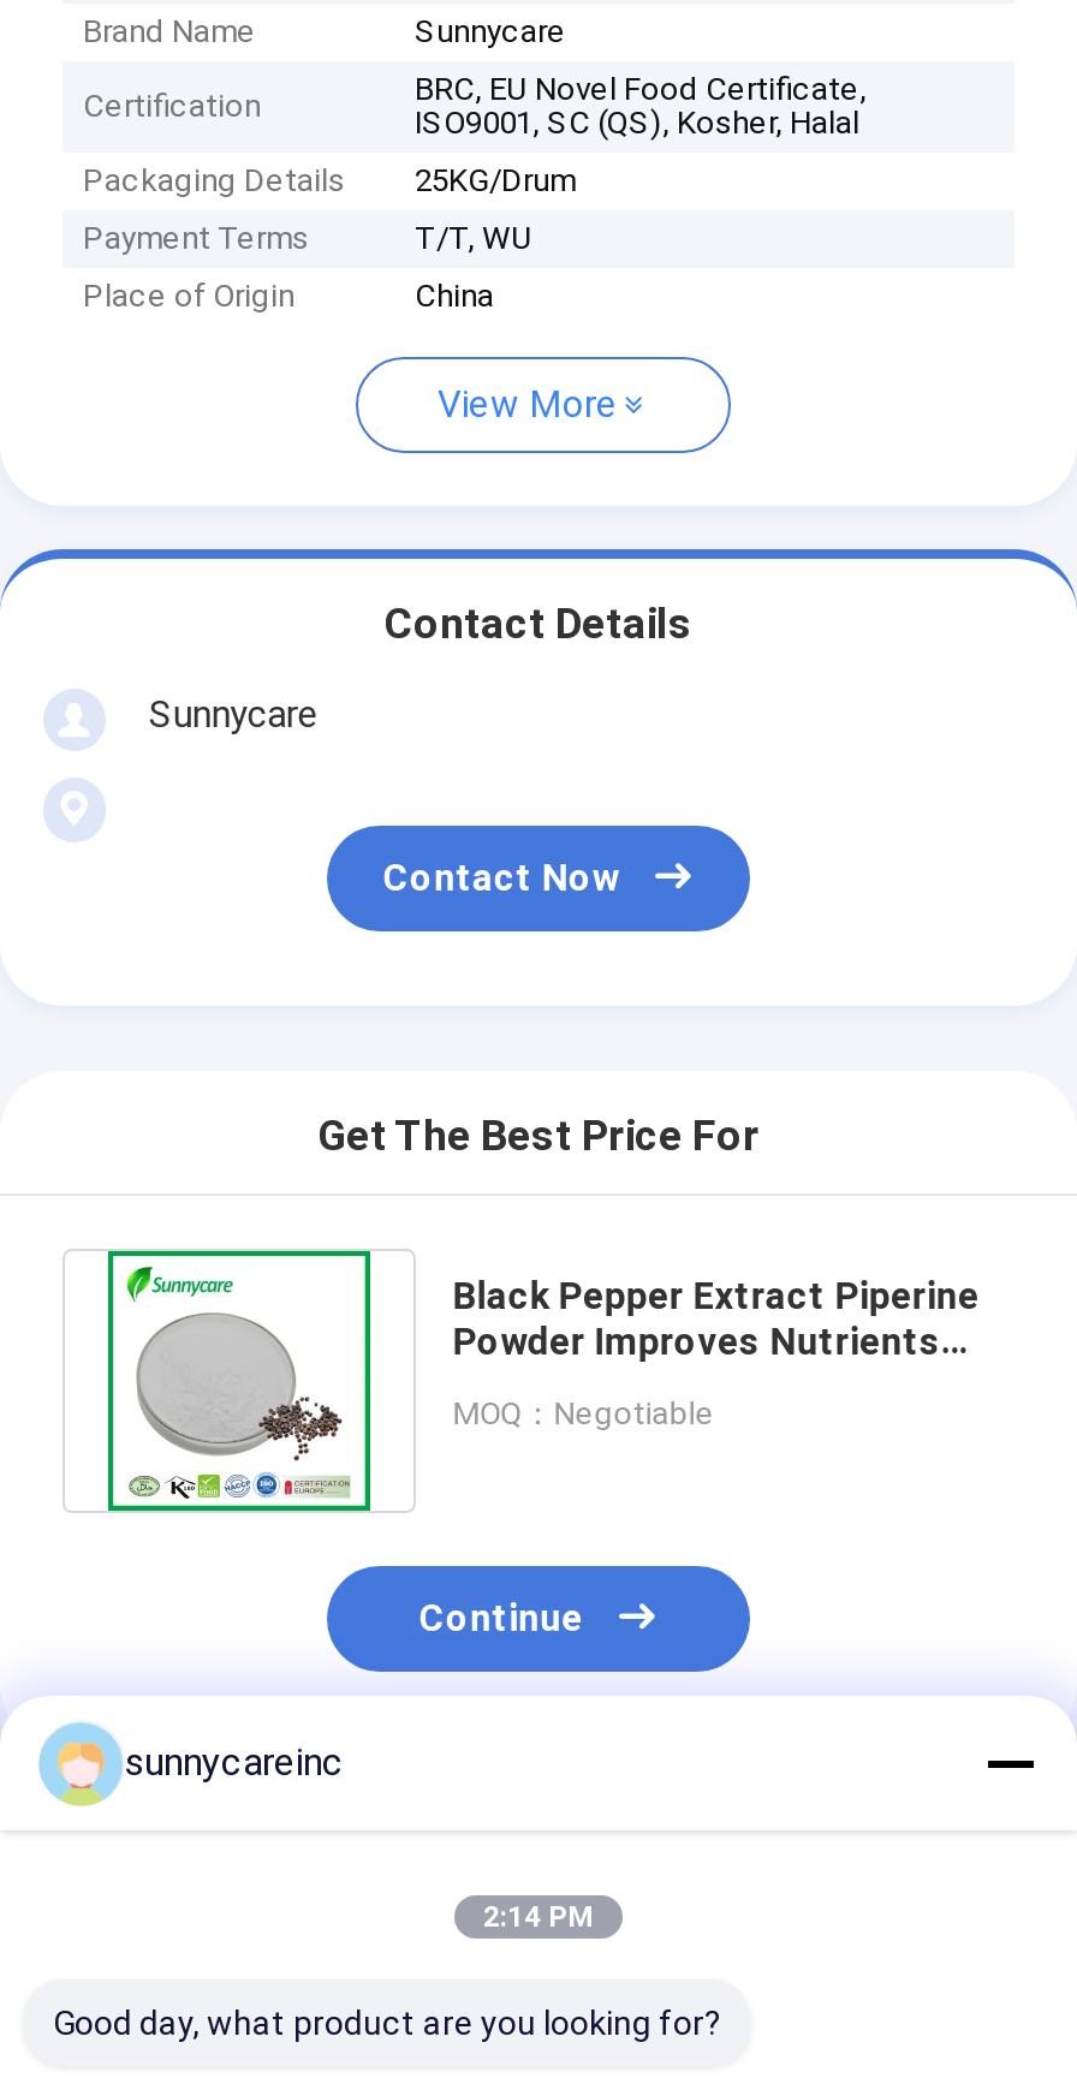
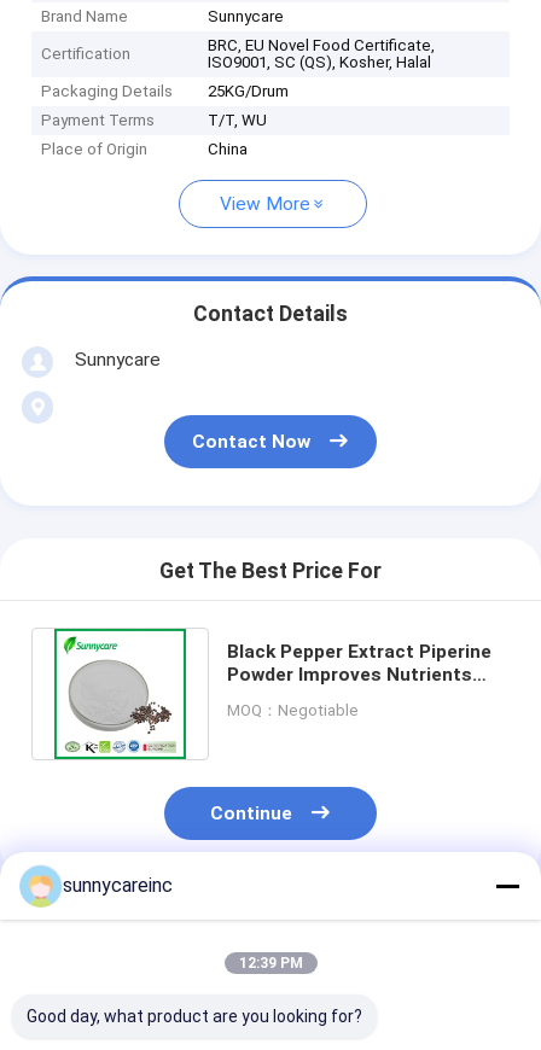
- 2:14 PM
+ 12:39 PM
